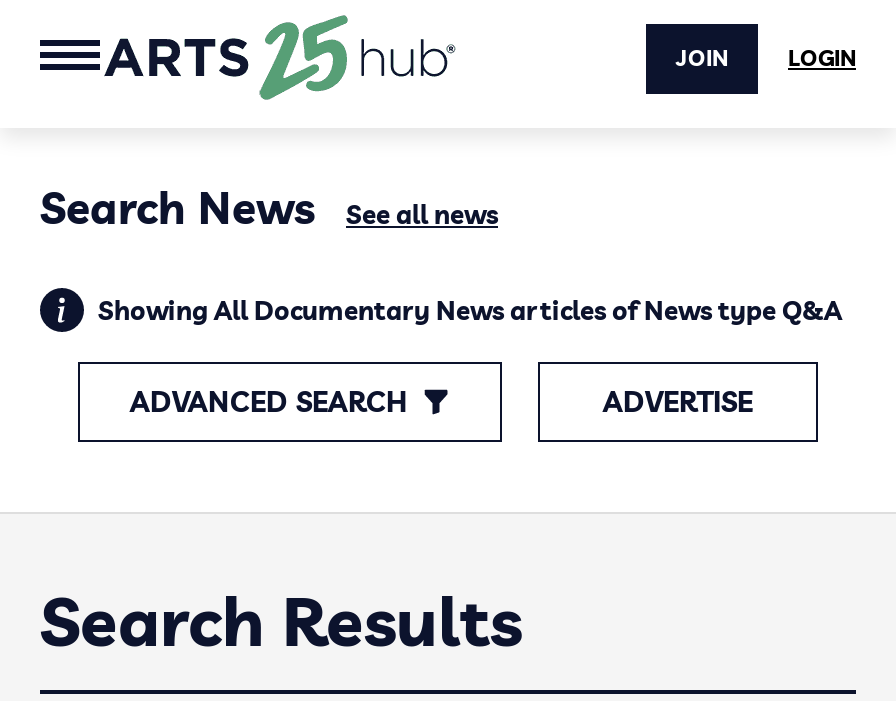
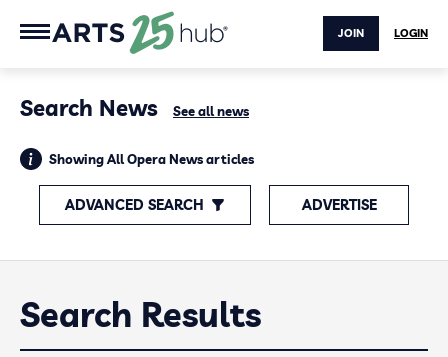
- Showing All Documentary News articles of News type Q&A
+ Showing All Opera News articles
